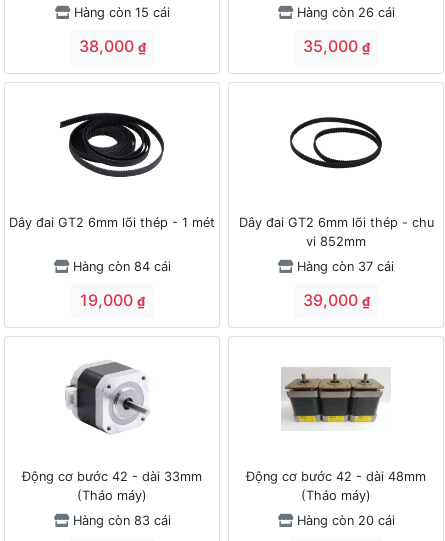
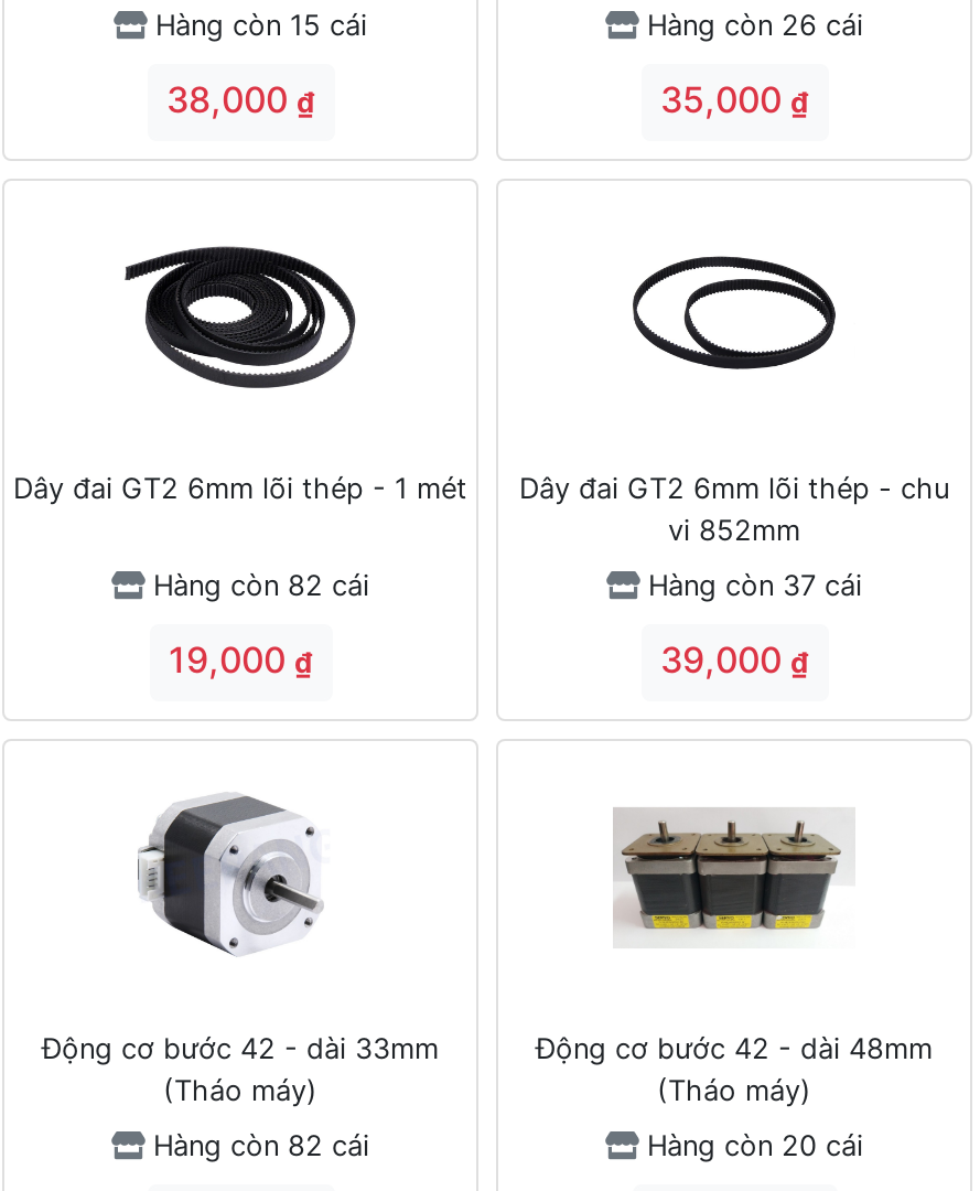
- Hàng còn 84 cái
+ Hàng còn 82 cái

- Hàng còn 83 cái
+ Hàng còn 82 cái
